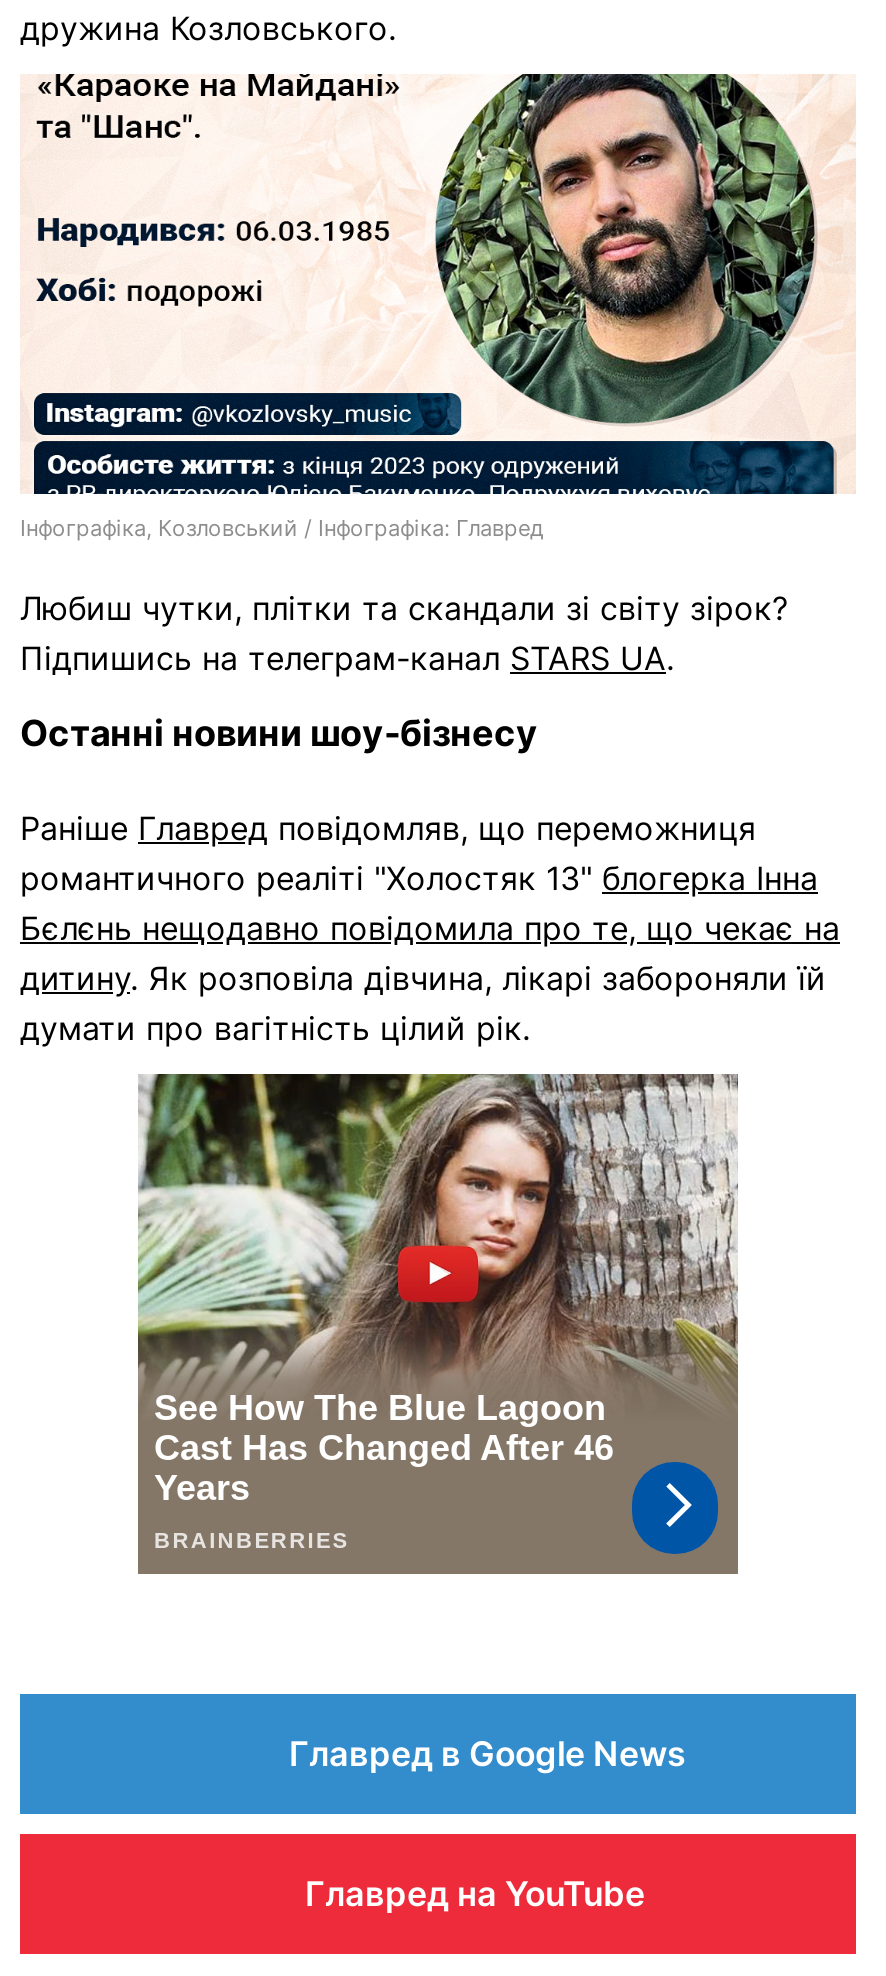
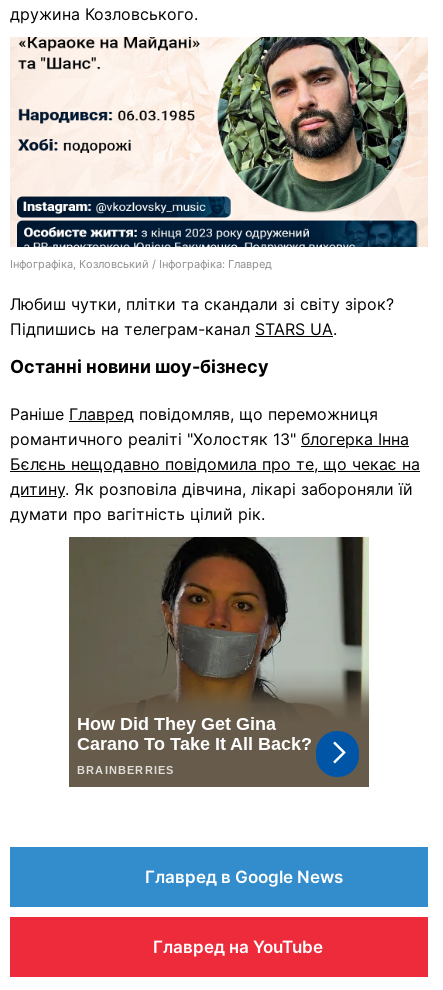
- [image]
+ [image]
